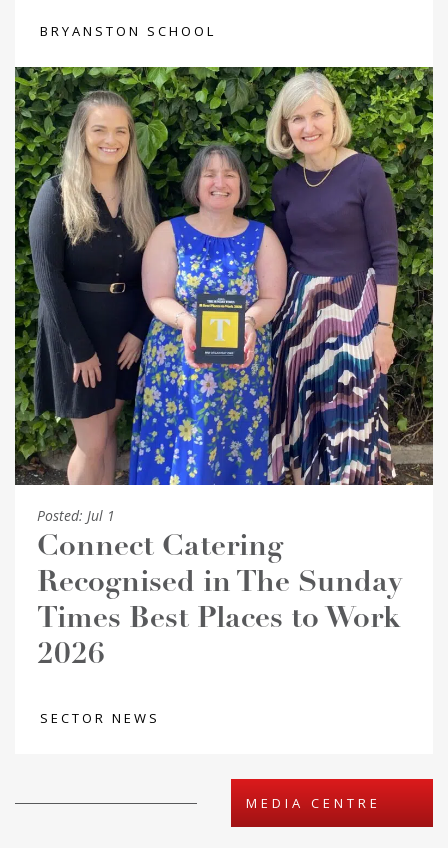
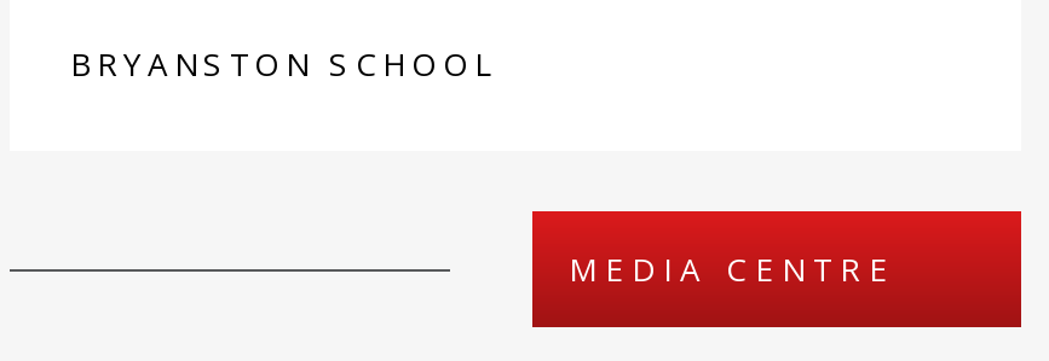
- [image]
- Posted: Jul 1
- Connect Catering
- Recognised in The Sunday
- Times Best Places to Work
- 2026
- SECTOR NEWS
